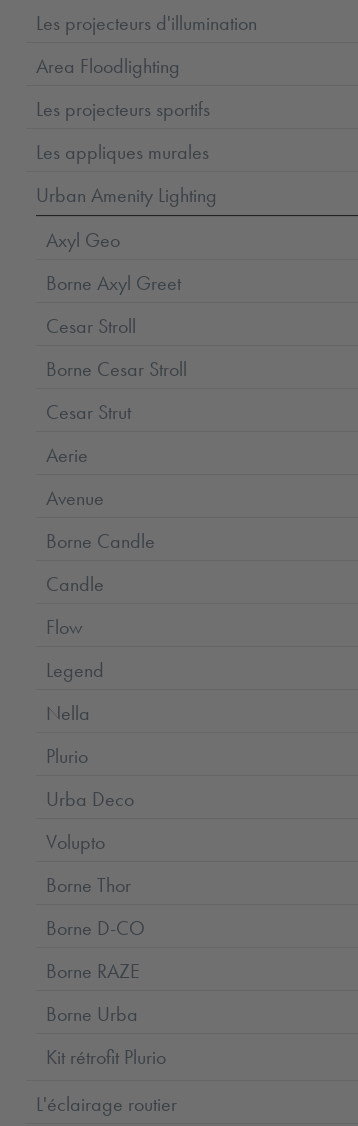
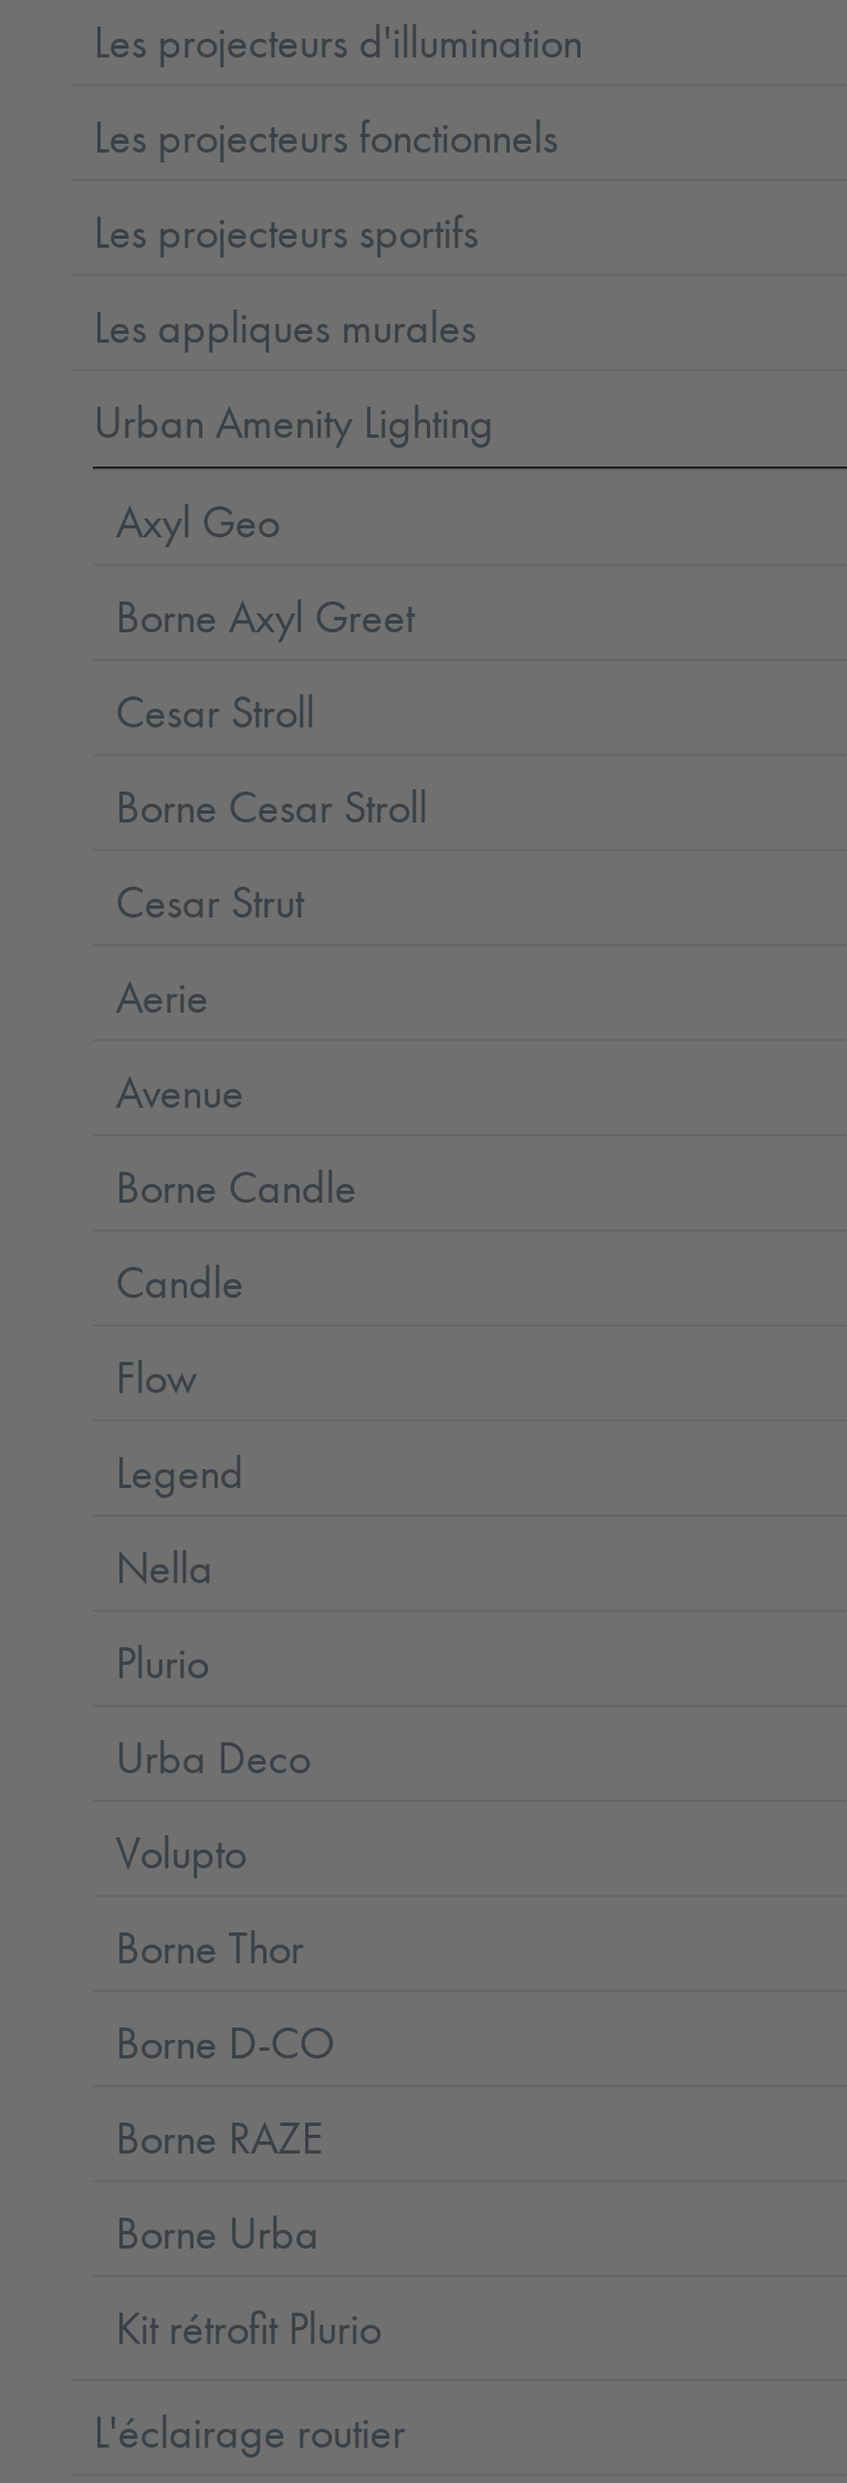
- Area Floodlighting
+ Les projecteurs fonctionnels
